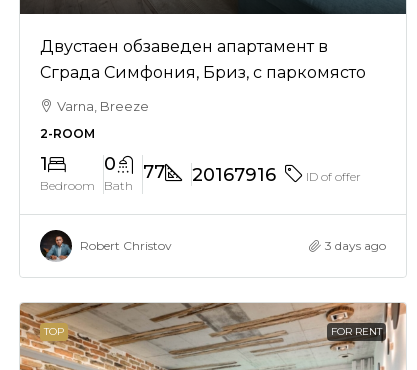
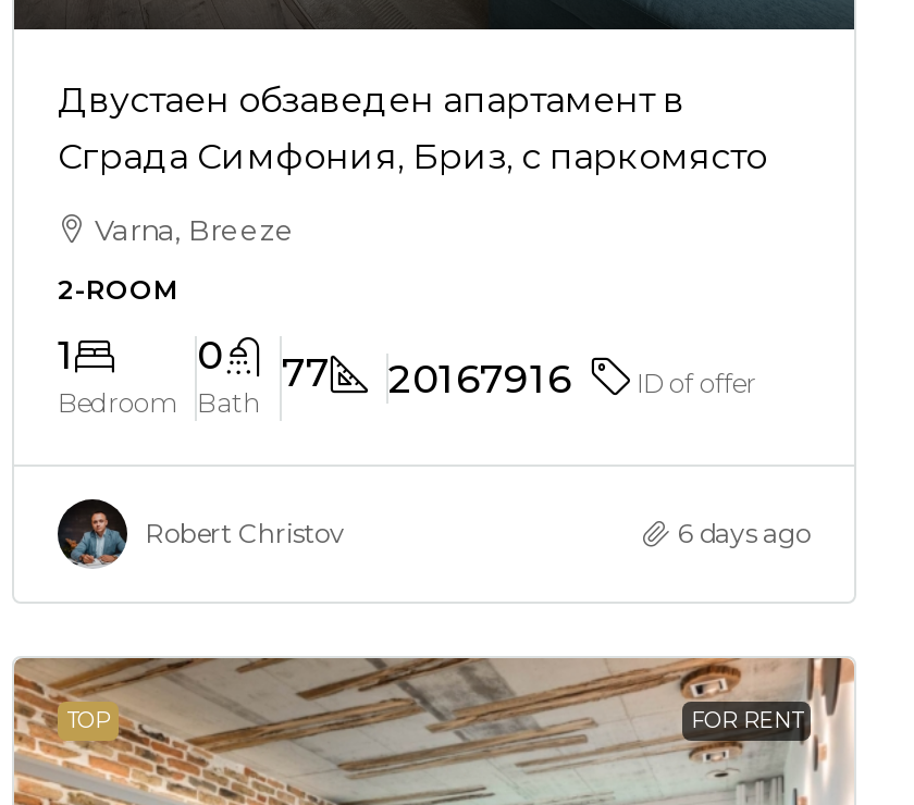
- 3 days ago
+ 6 days ago
